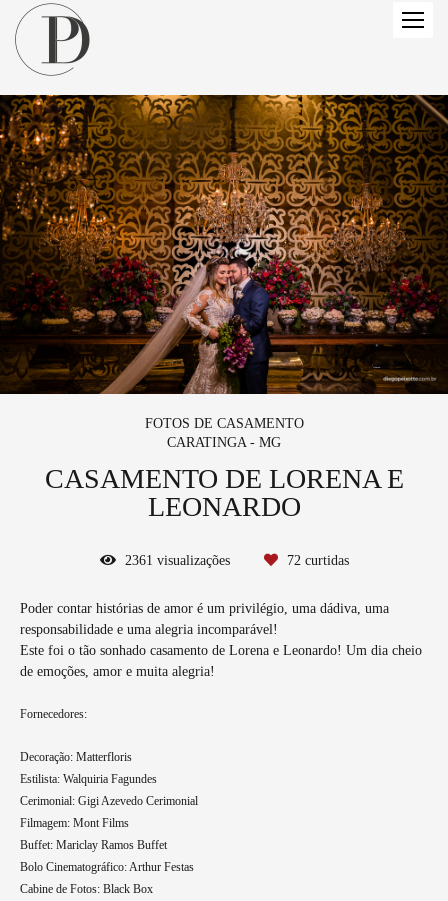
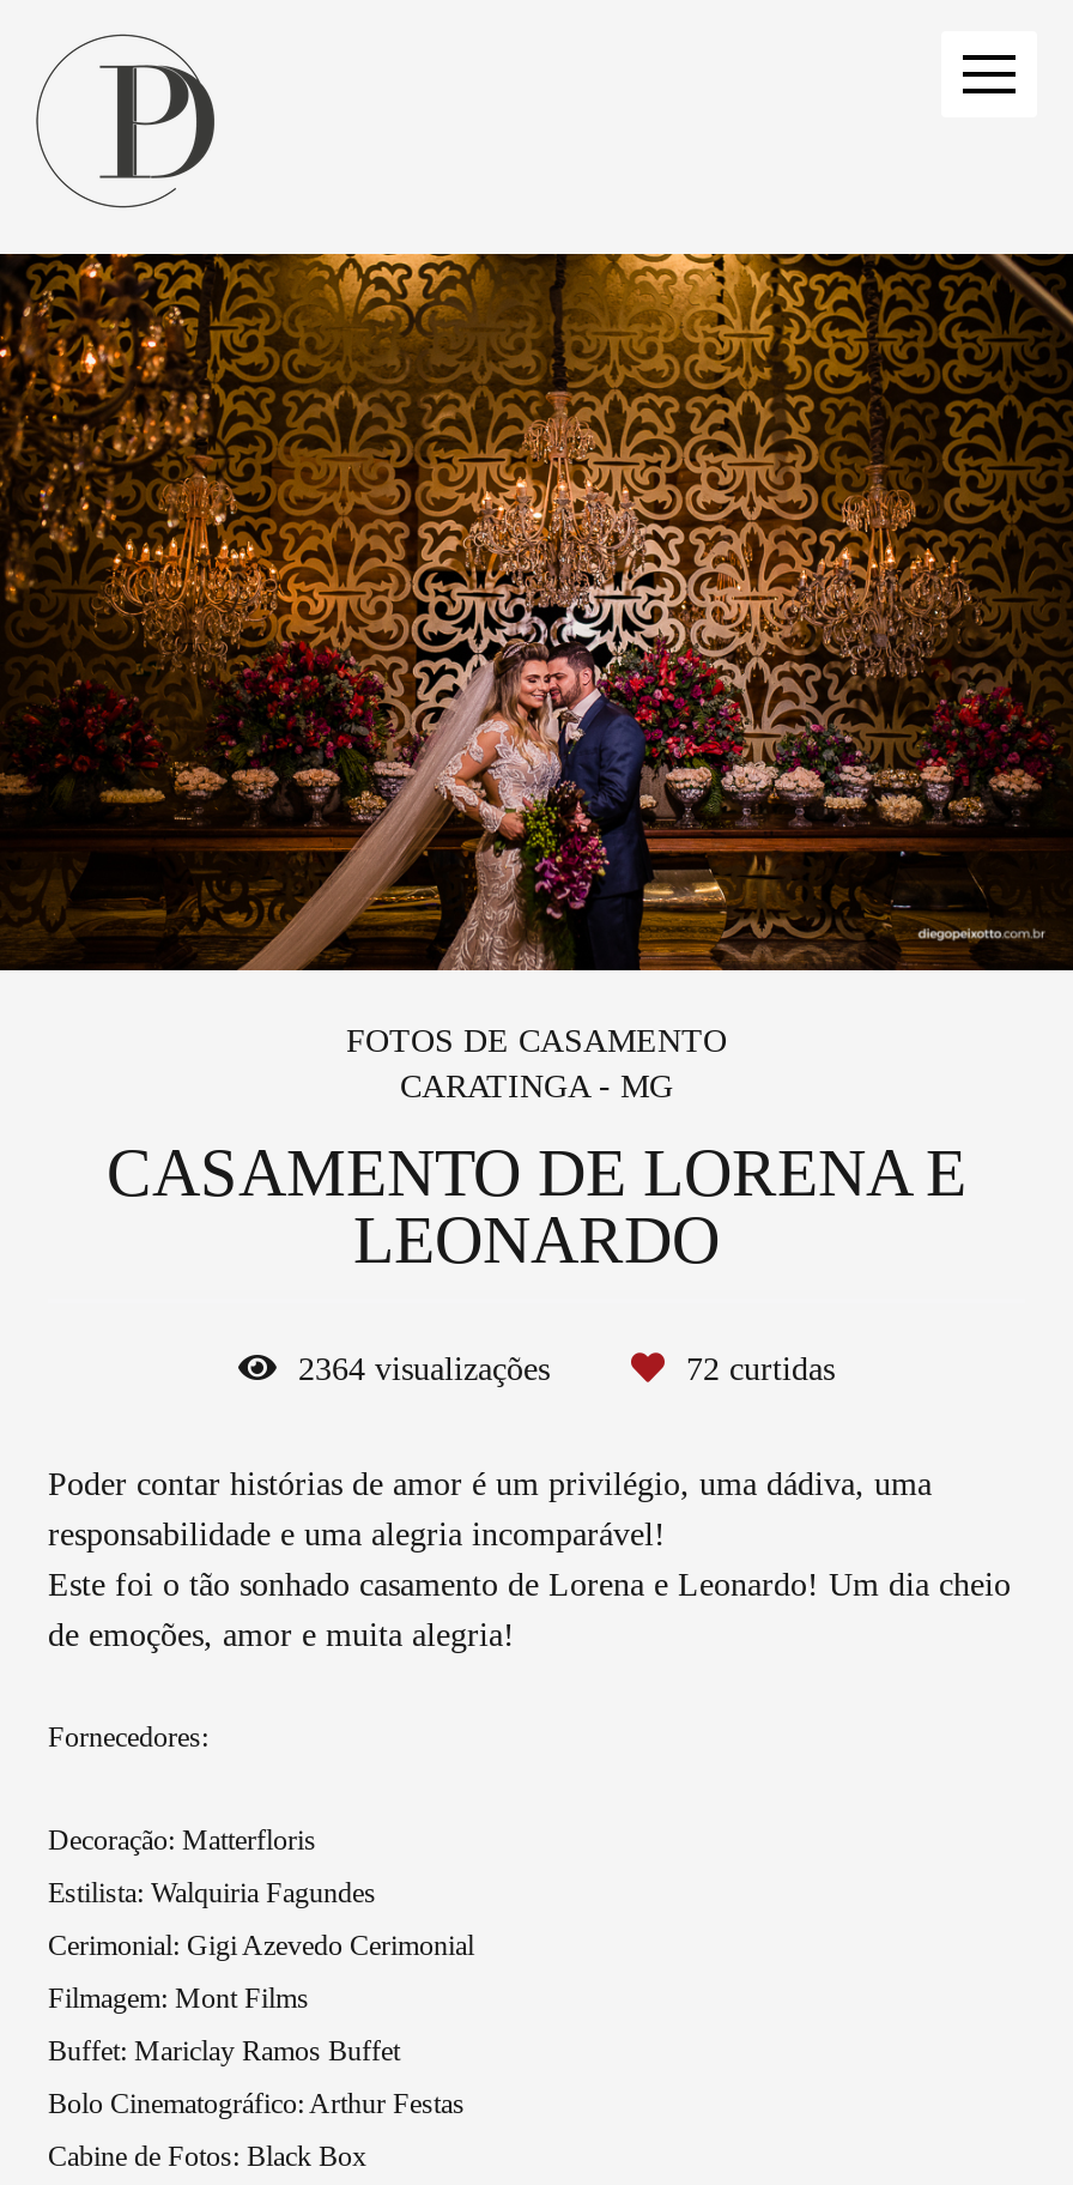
- 2361 visualizações
+ 2364 visualizações
